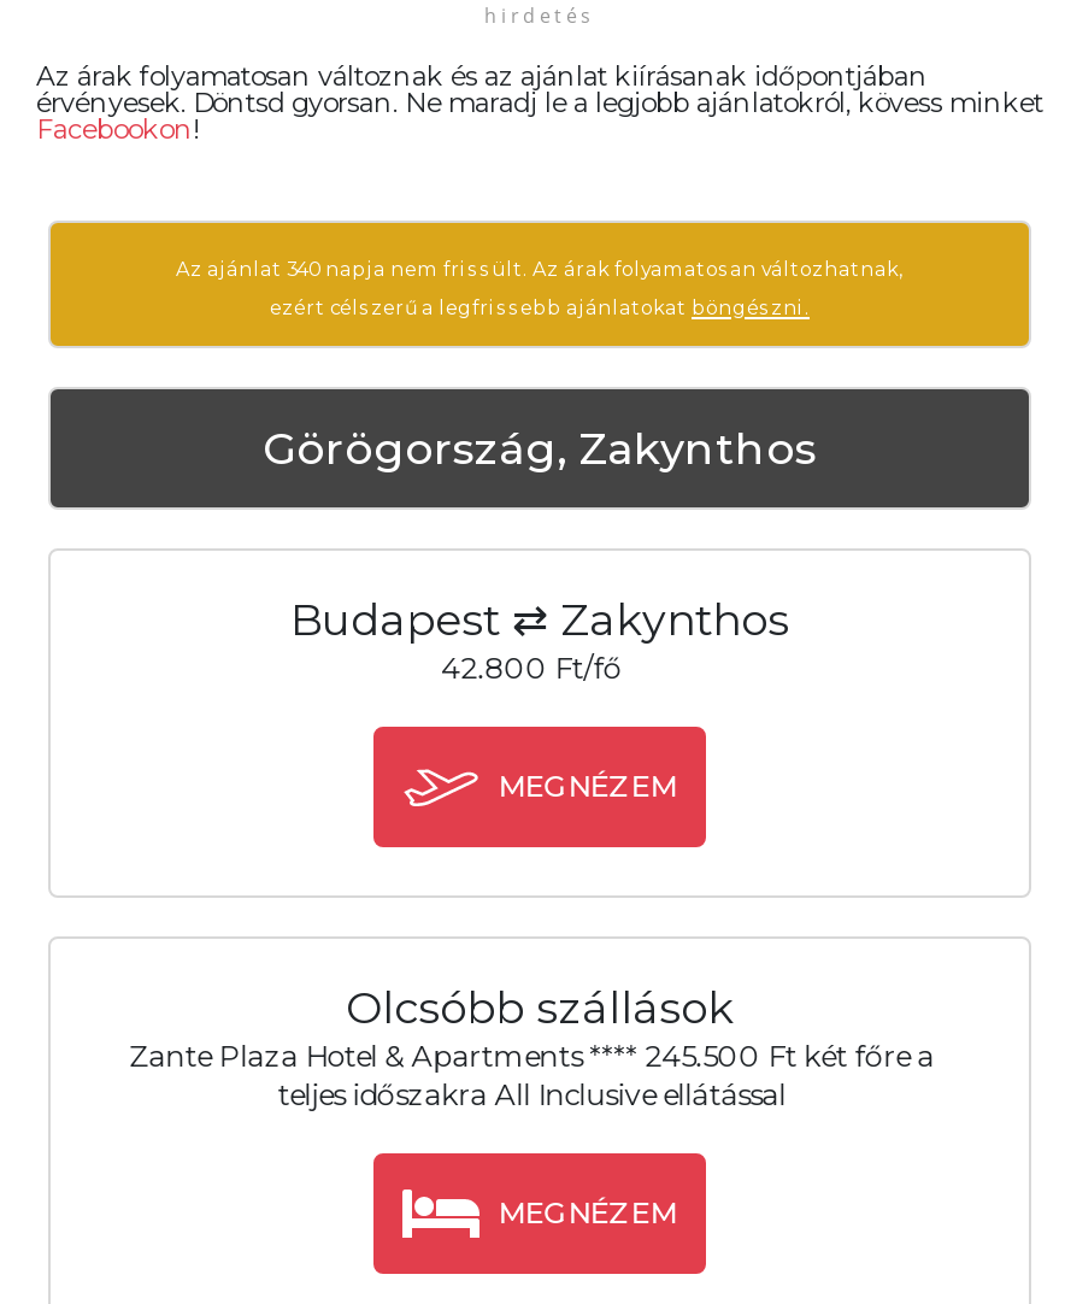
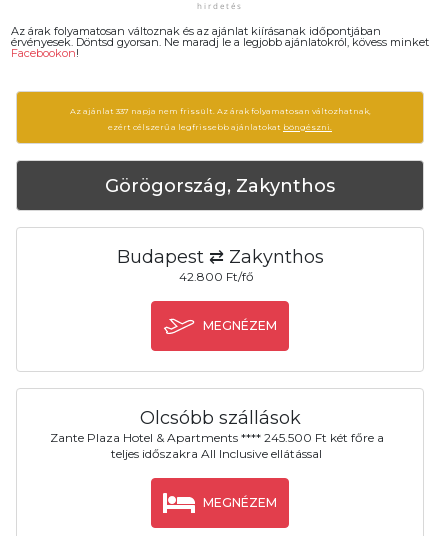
- Az ajánlat 340 napja nem frissült. Az árak folyamatosan változhatnak,
+ Az ajánlat 337 napja nem frissült. Az árak folyamatosan változhatnak,
